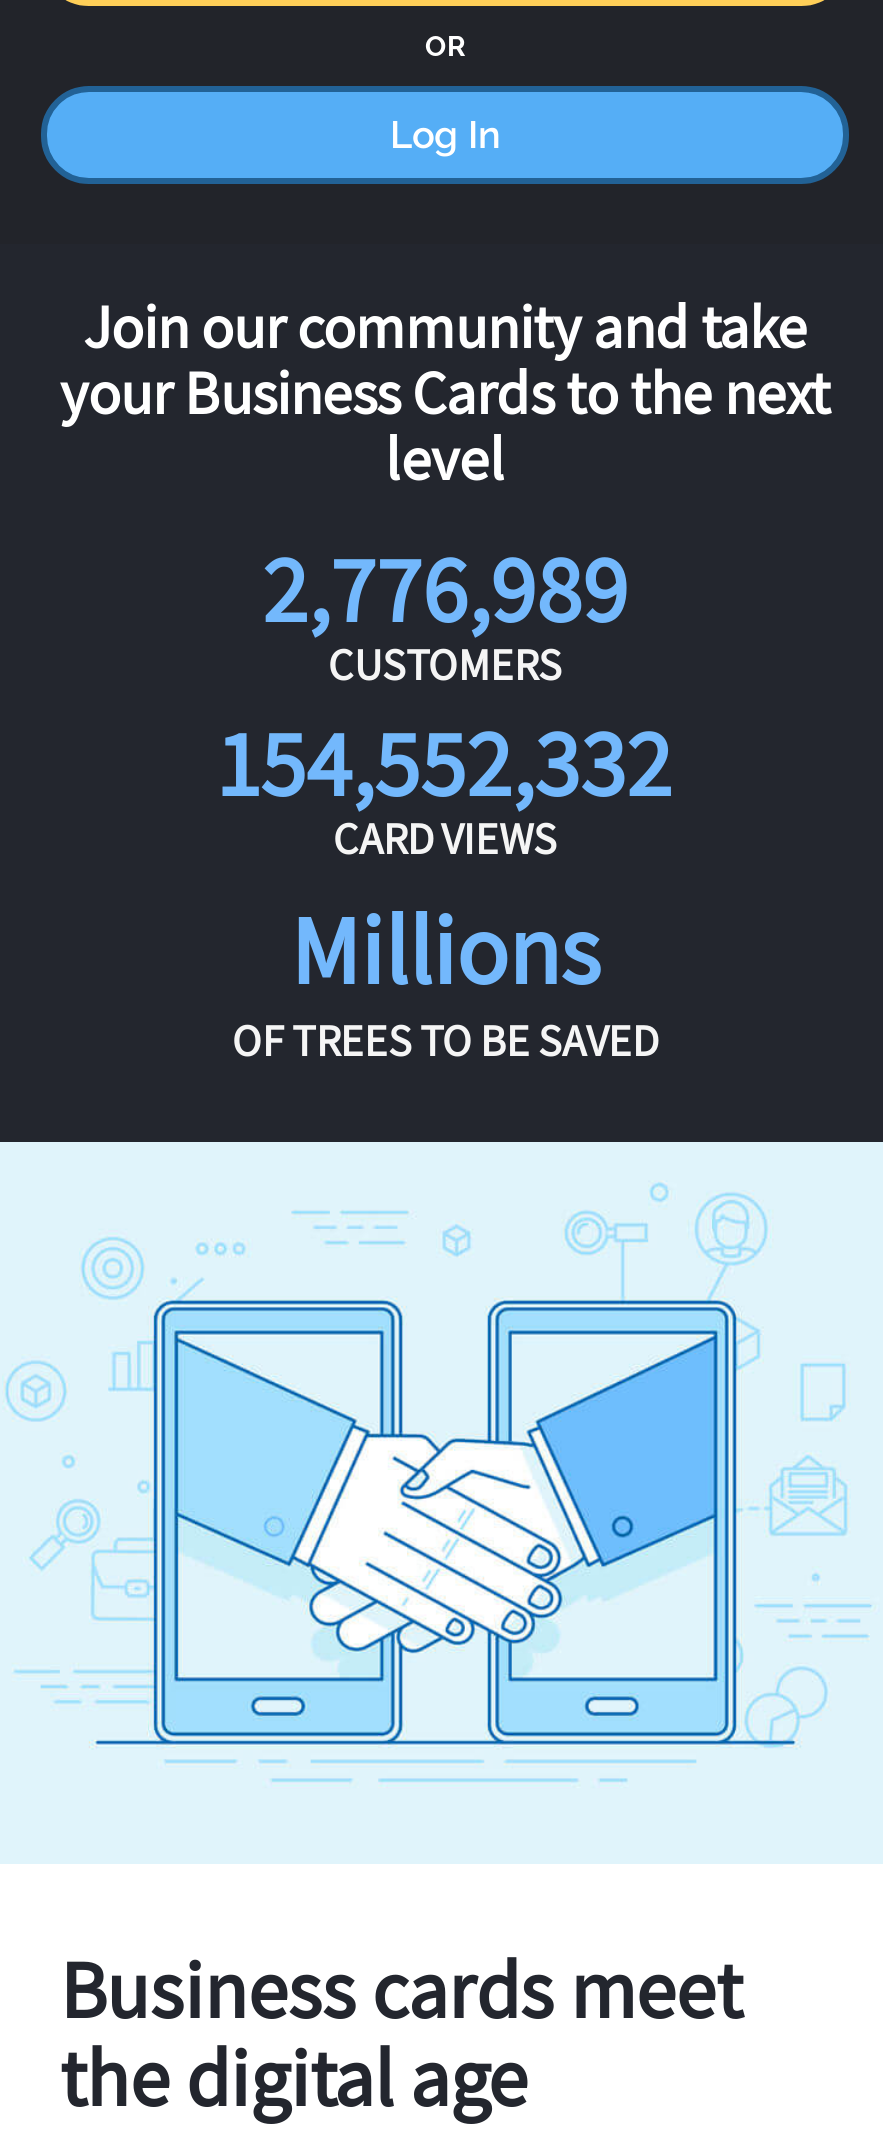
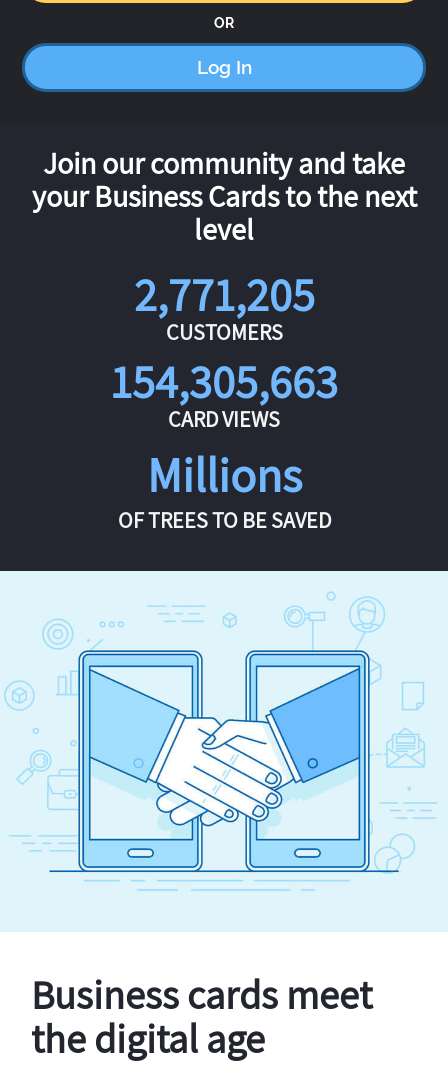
- 2,776,989
+ 2,771,205

- 154,552,332
+ 154,305,663
